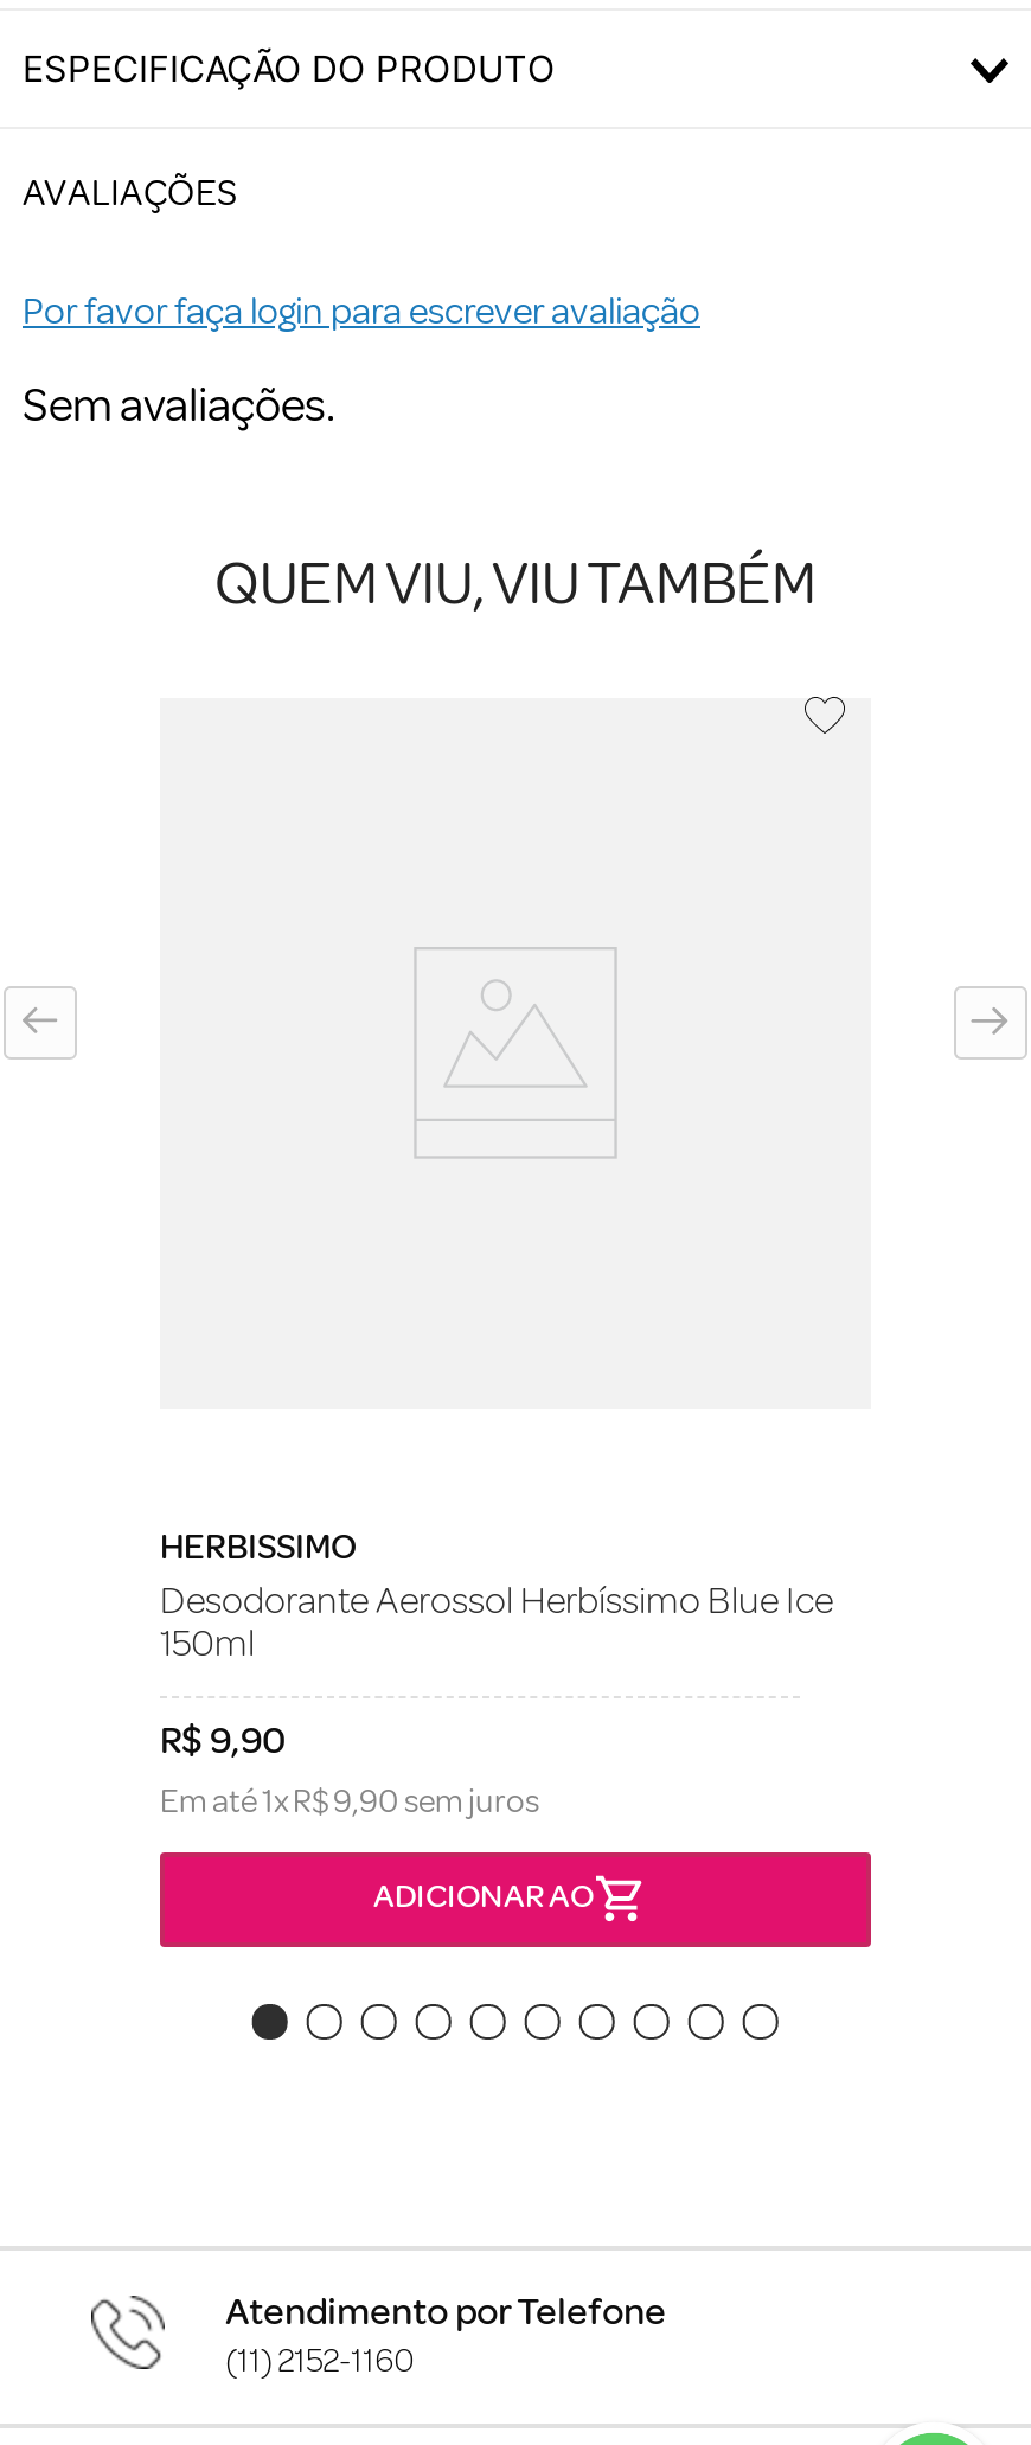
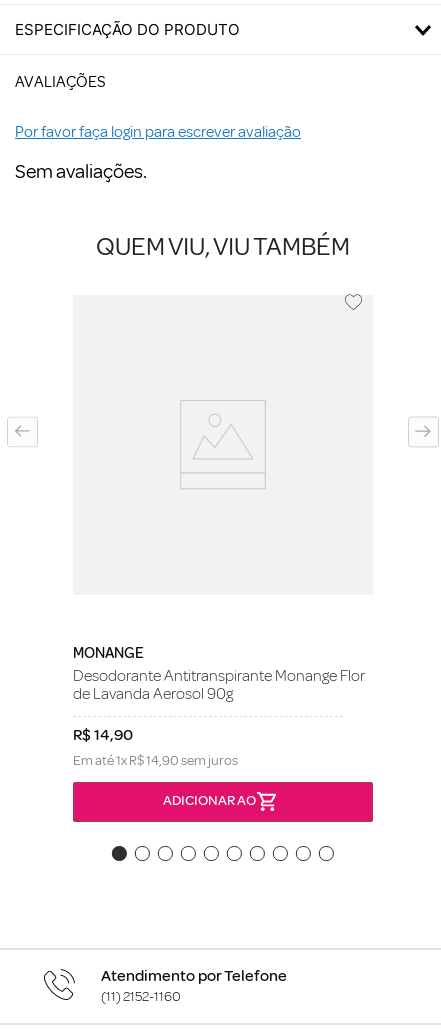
- HERBISSIMO
- Desodorante Aerossol Herbíssimo Blue Ice
- 150ml
+ MONANGE
+ Desodorante Antitranspirante Monange Flor
+ de Lavanda Aerosol 90g

- R$ 9,90
- Em até1x R$ 9,90 sem juros
+ R$ 14,90
+ Em até1x R$ 14,90 sem juros
